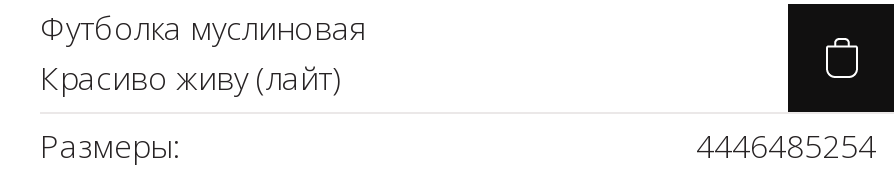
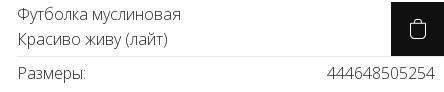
- 4446485254
+ 444648505254
